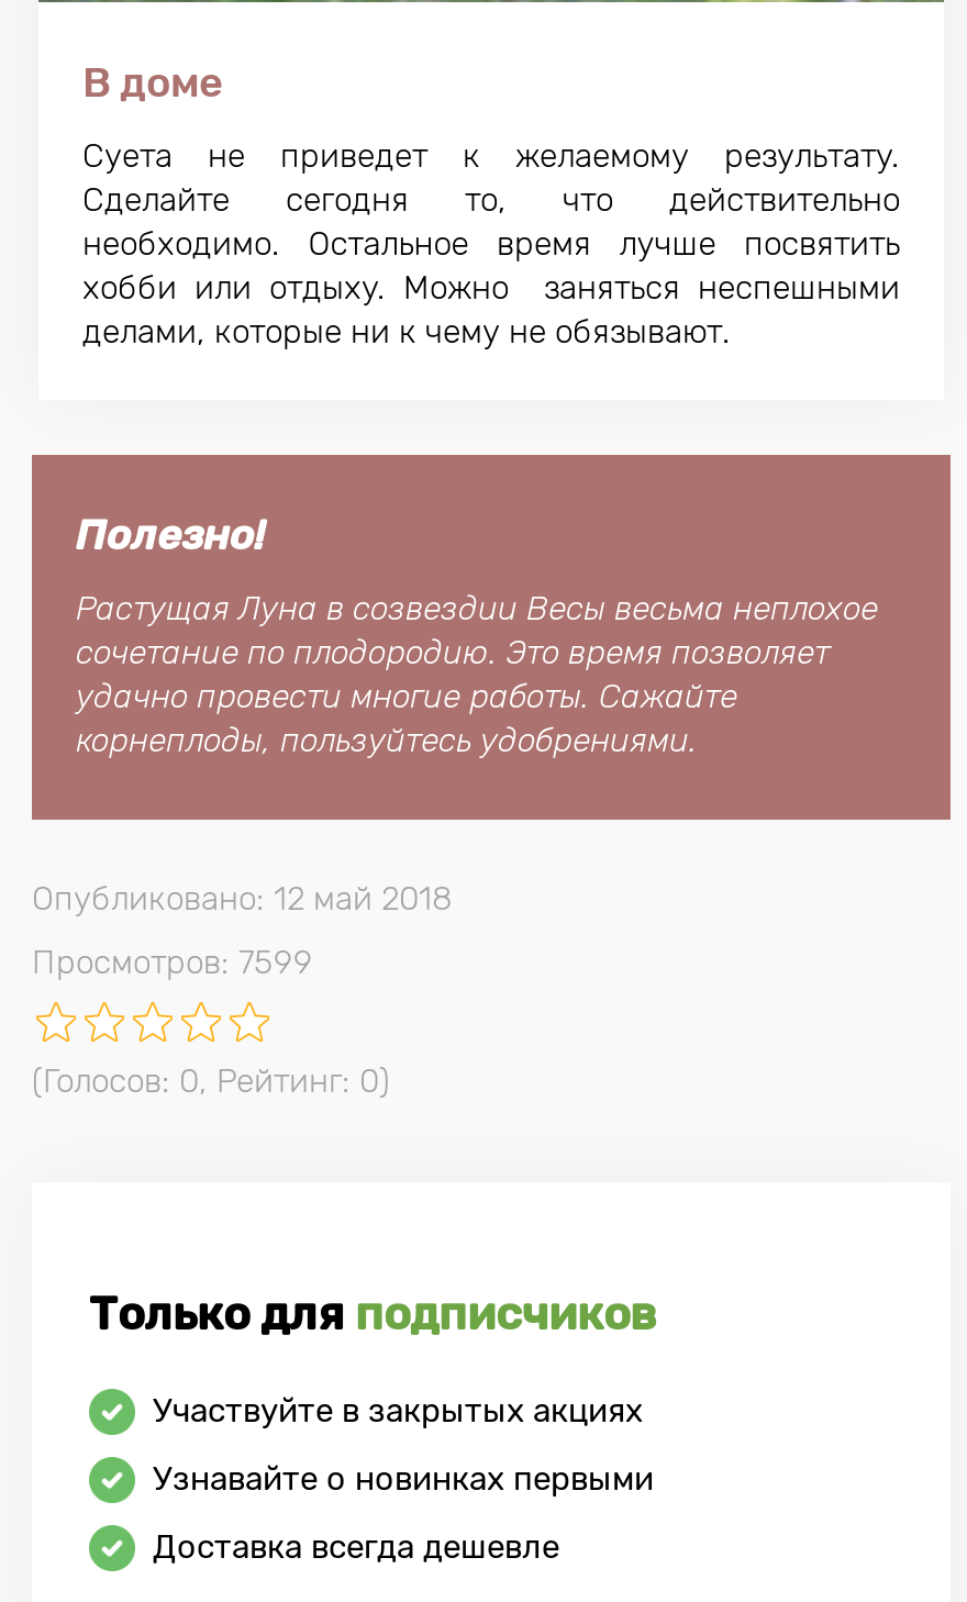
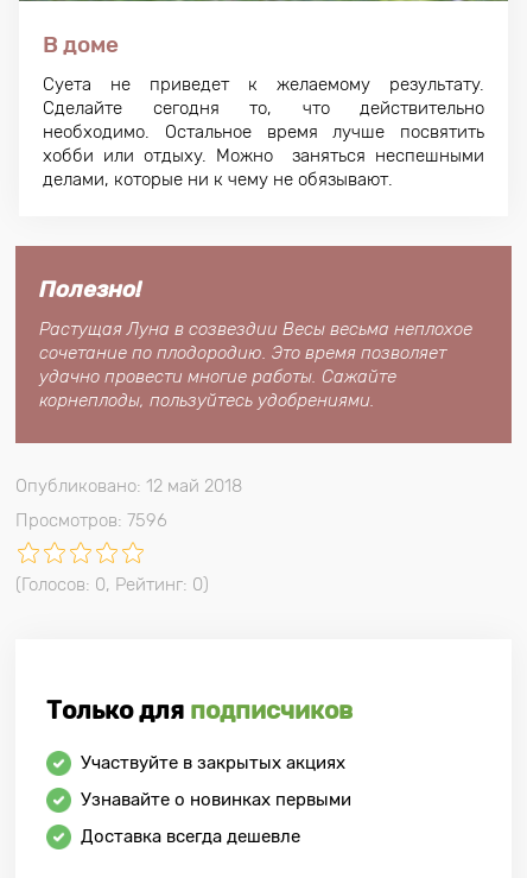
- Просмотров: 7599
+ Просмотров: 7596
